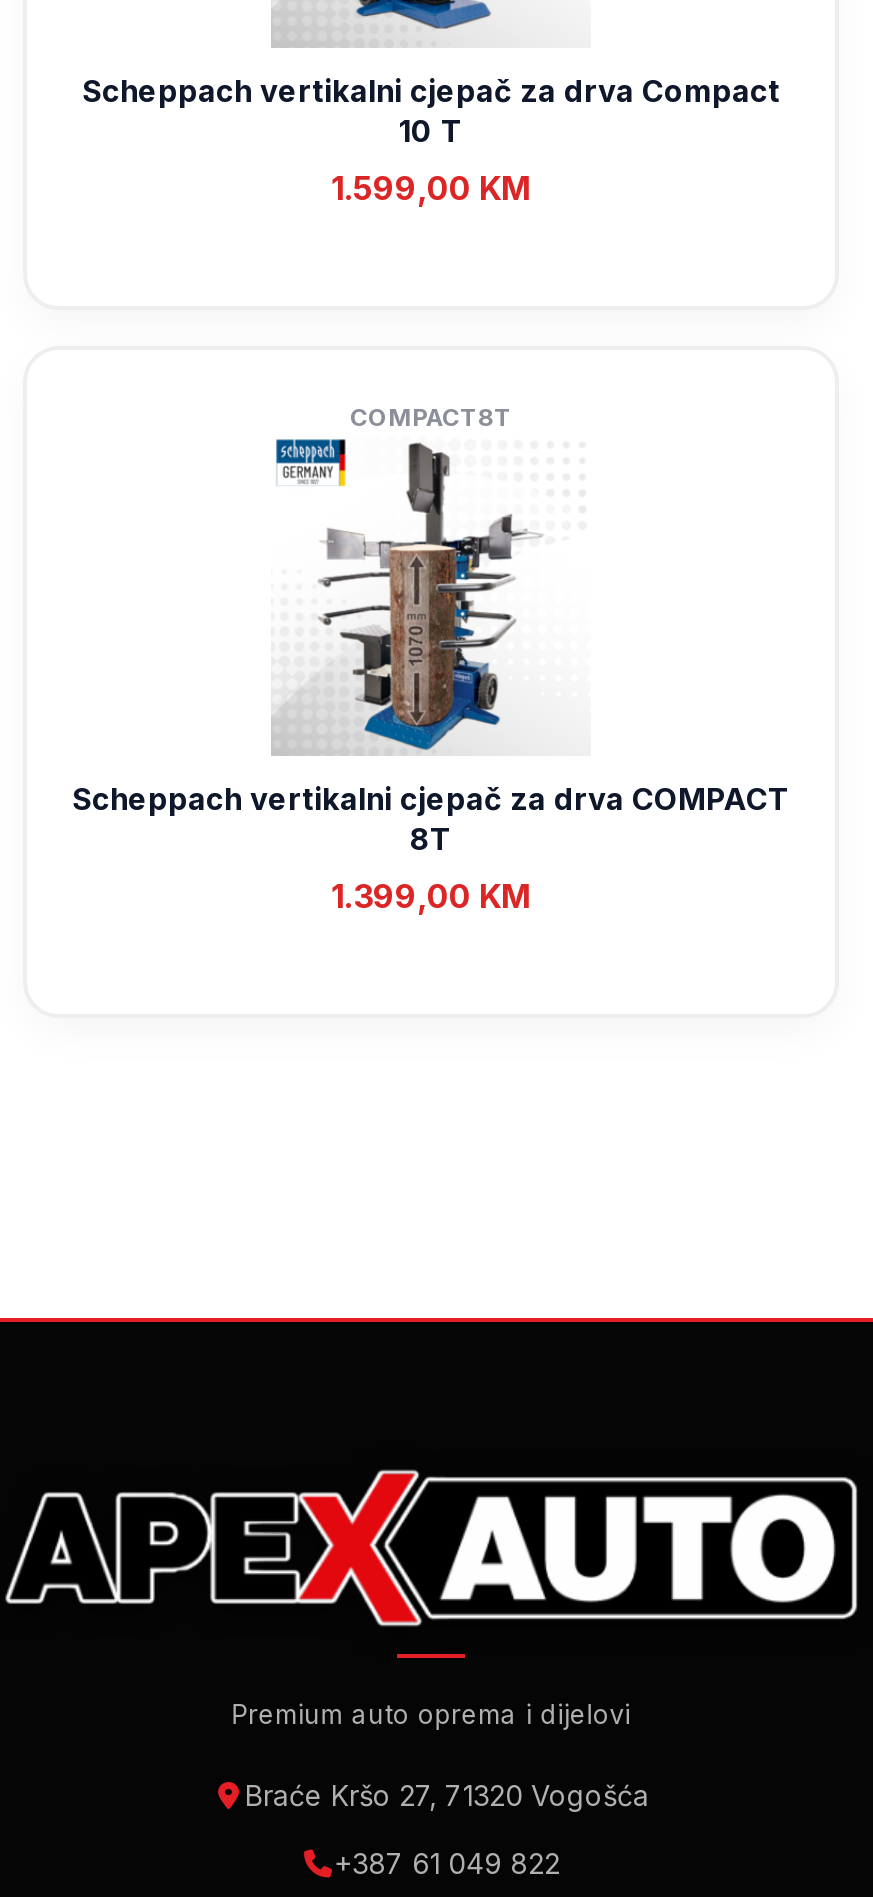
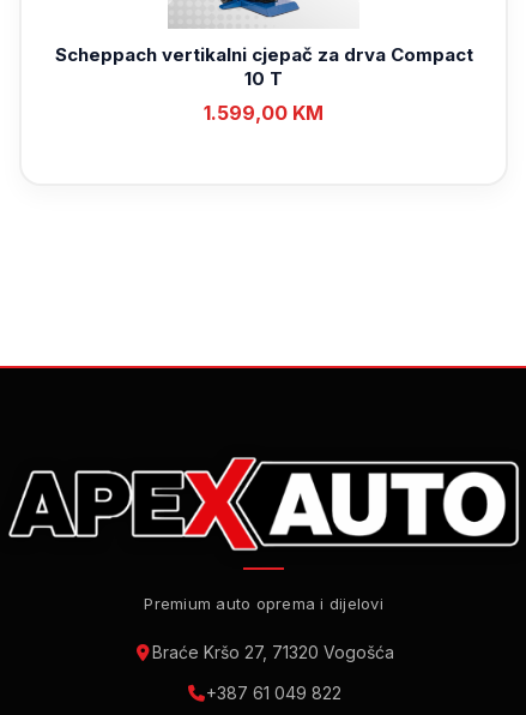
- COMPACT8T

- [image]
- Scheppach vertikalni cjepač za drva COMPACT
- 8T
- 1.399,00 KM
